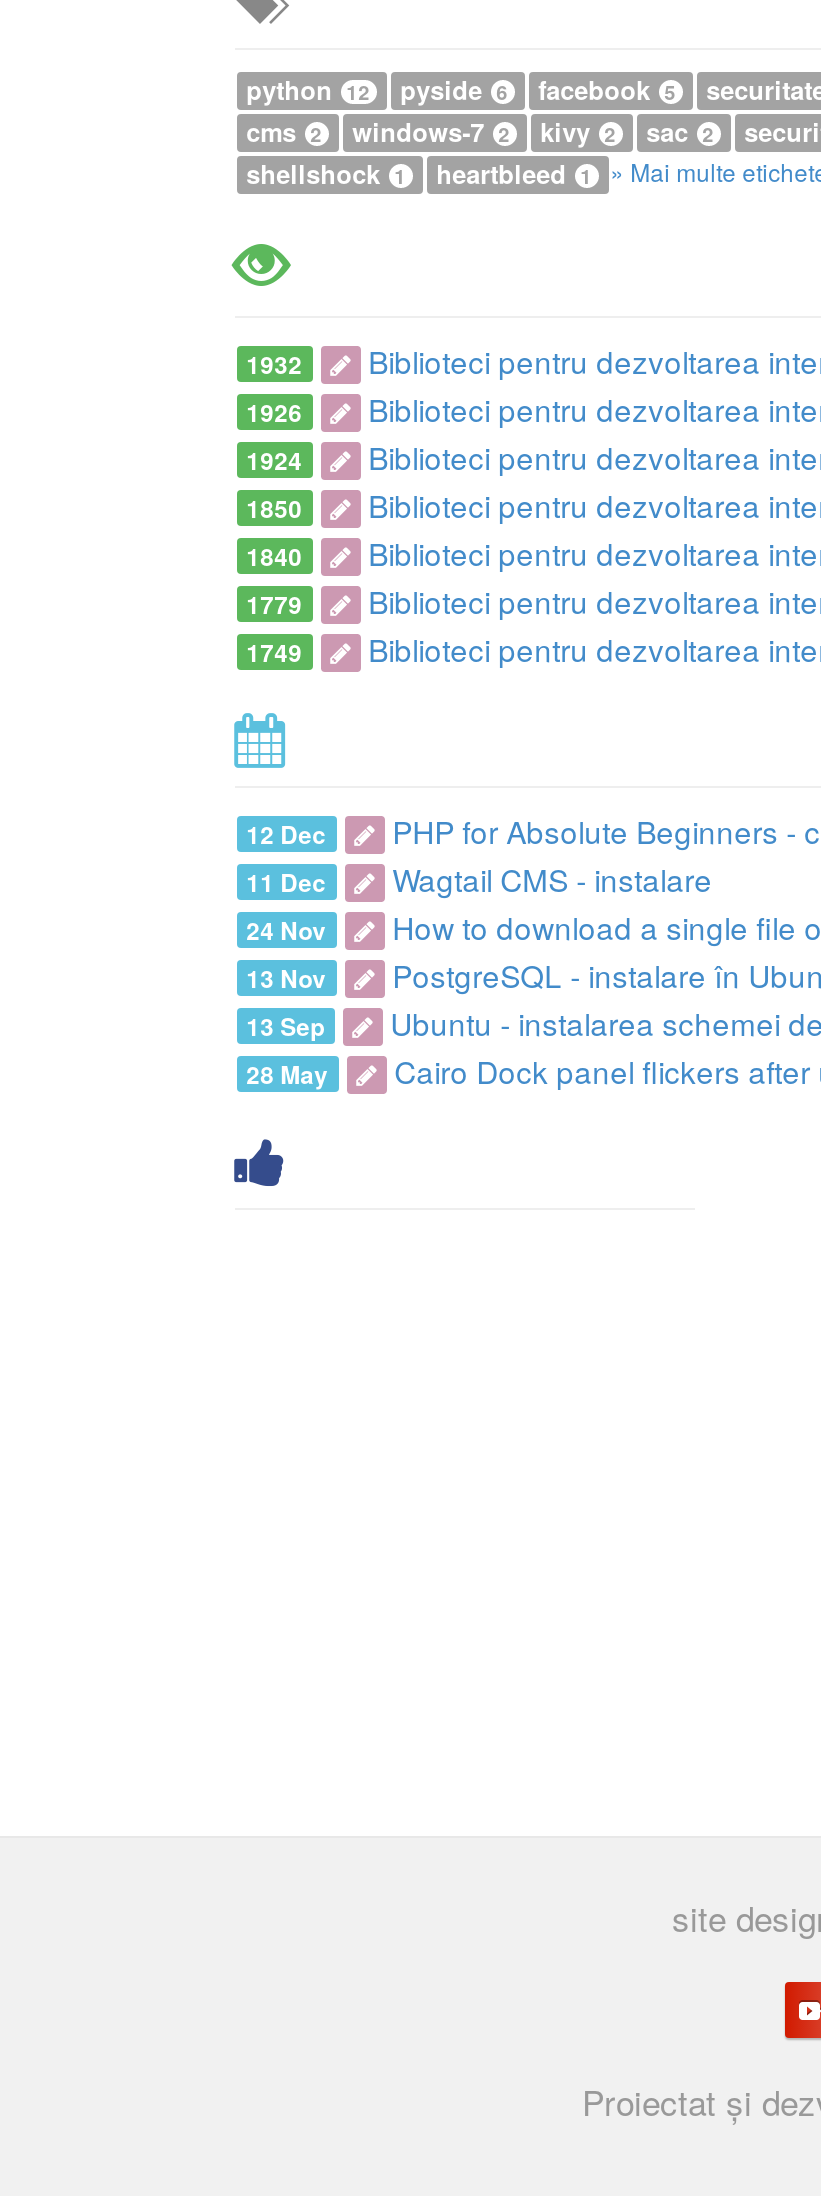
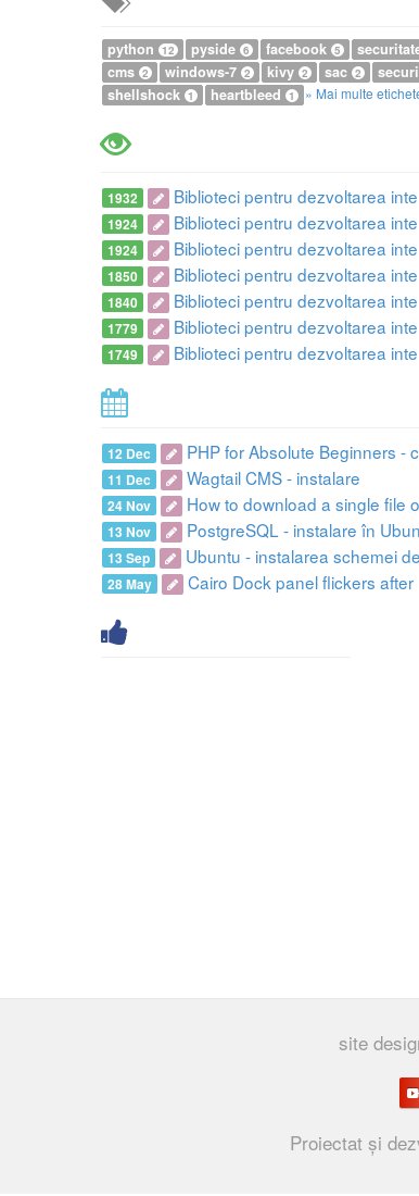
- 1926
+ 1924
